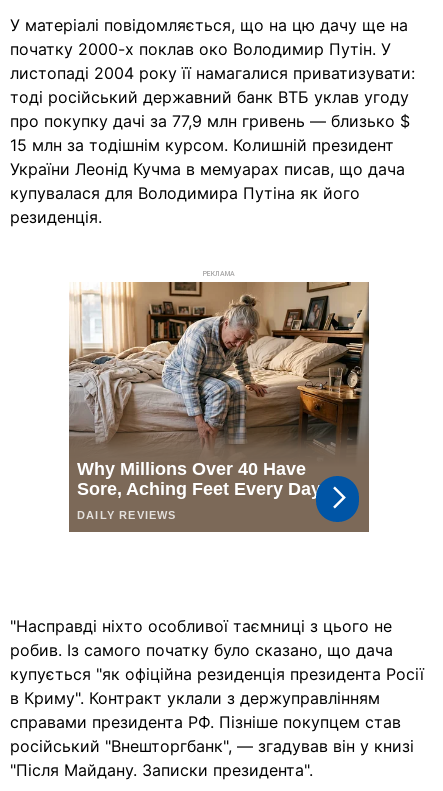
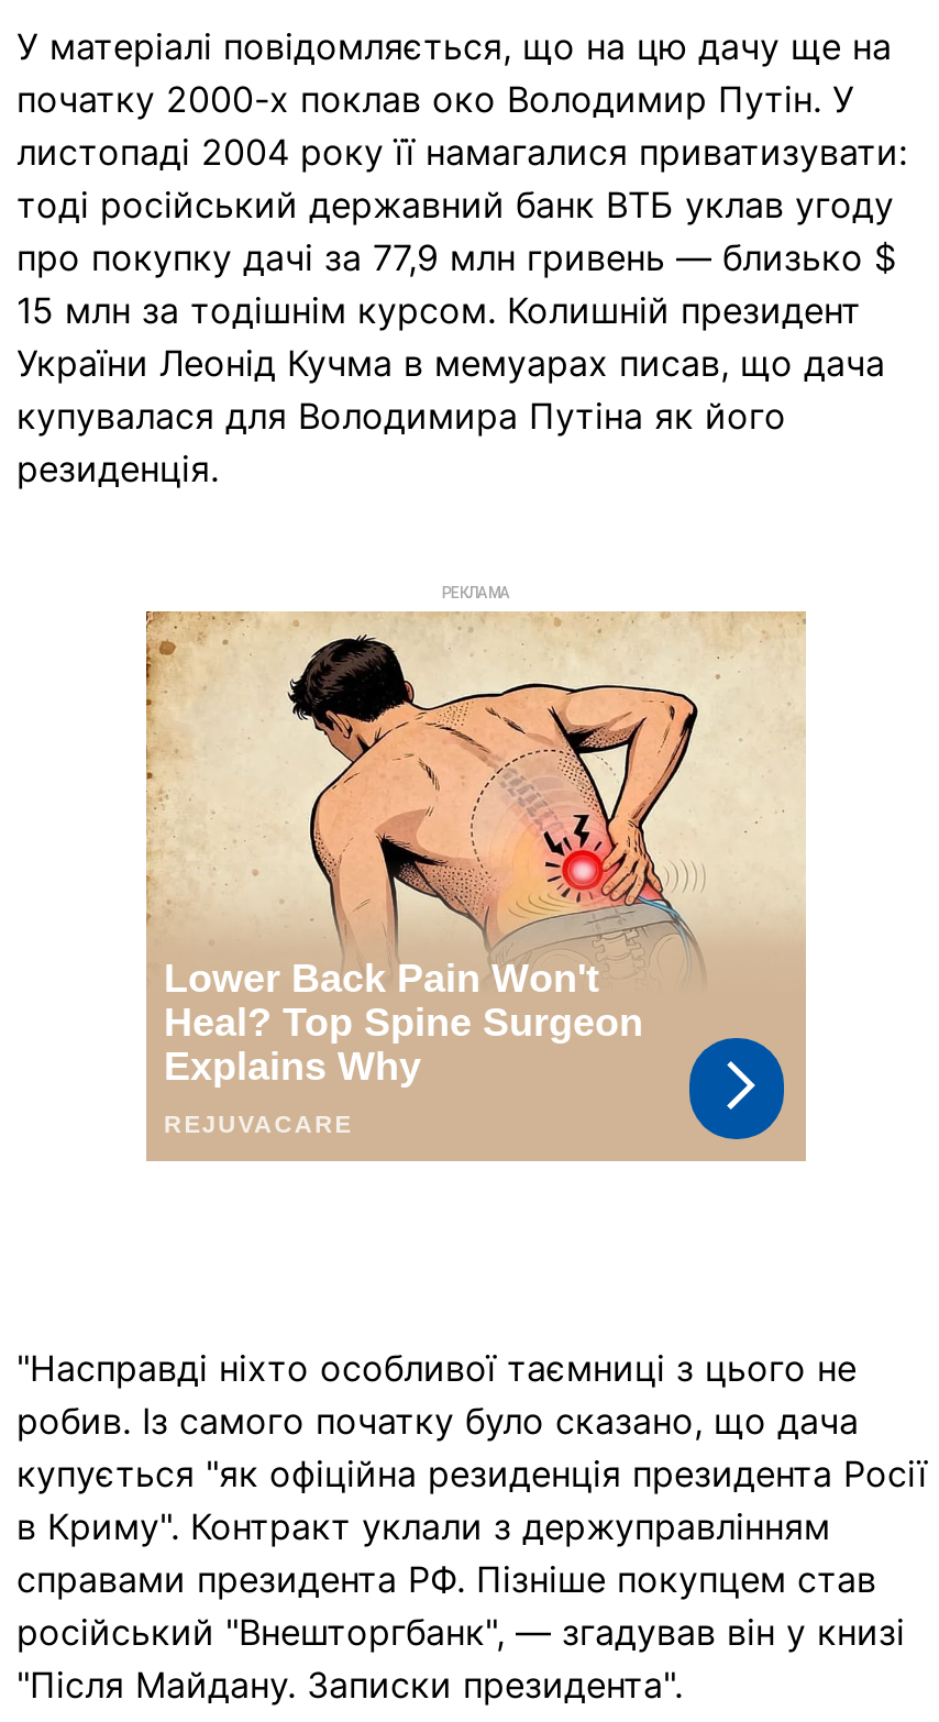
- [image]
+ [image]
